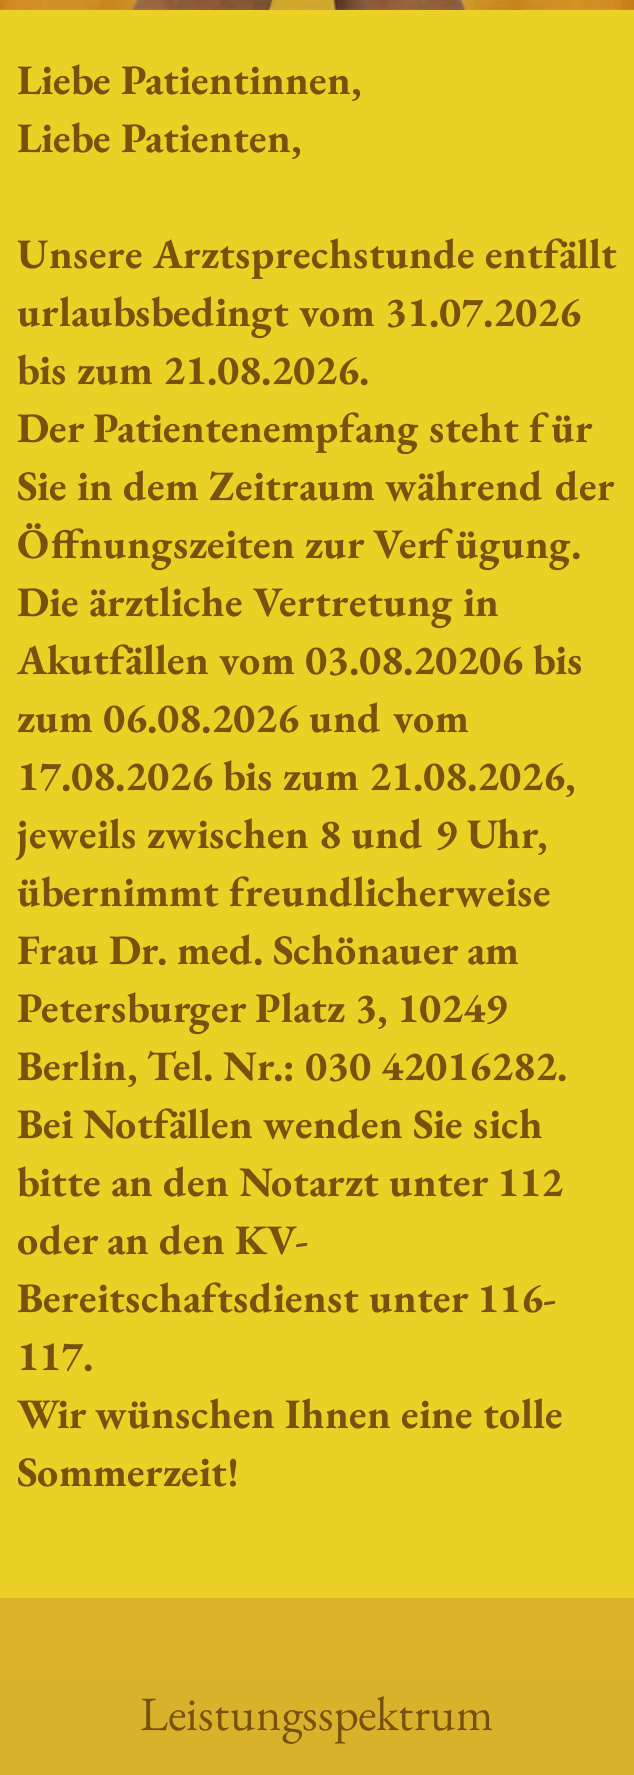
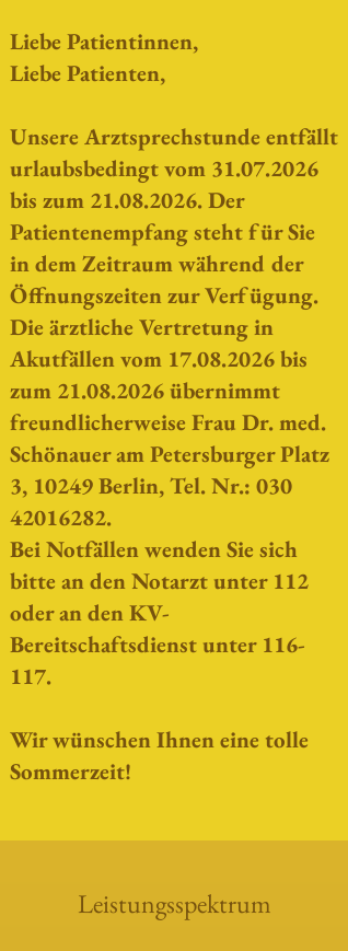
- Akutfällen vom 03.08.20206 bis
- zum 06.08.2026 und vom
- 17.08.2026 bis zum 21.08.2026,
- jeweils zwischen 8 und 9 Uhr,
- übernimmt freundlicherweise
- Frau Dr. med. Schönauer am
- Petersburger Platz 3, 10249
- Berlin, Tel. Nr.: 030 42016282.
+ Akutfällen vom 17.08.2026 bis
+ zum 21.08.2026 übernimmt
+ freundlicherweise Frau Dr. med.
+ Schönauer am Petersburger Platz
+ 3, 10249 Berlin, Tel. Nr.: 030
+ 42016282.

moved up: Bei Notfällen wenden Sie sich | bitte an den Notarzt unter 112 | oder an den KV- | Bereitschaftsdienst unter 116- | 117.
